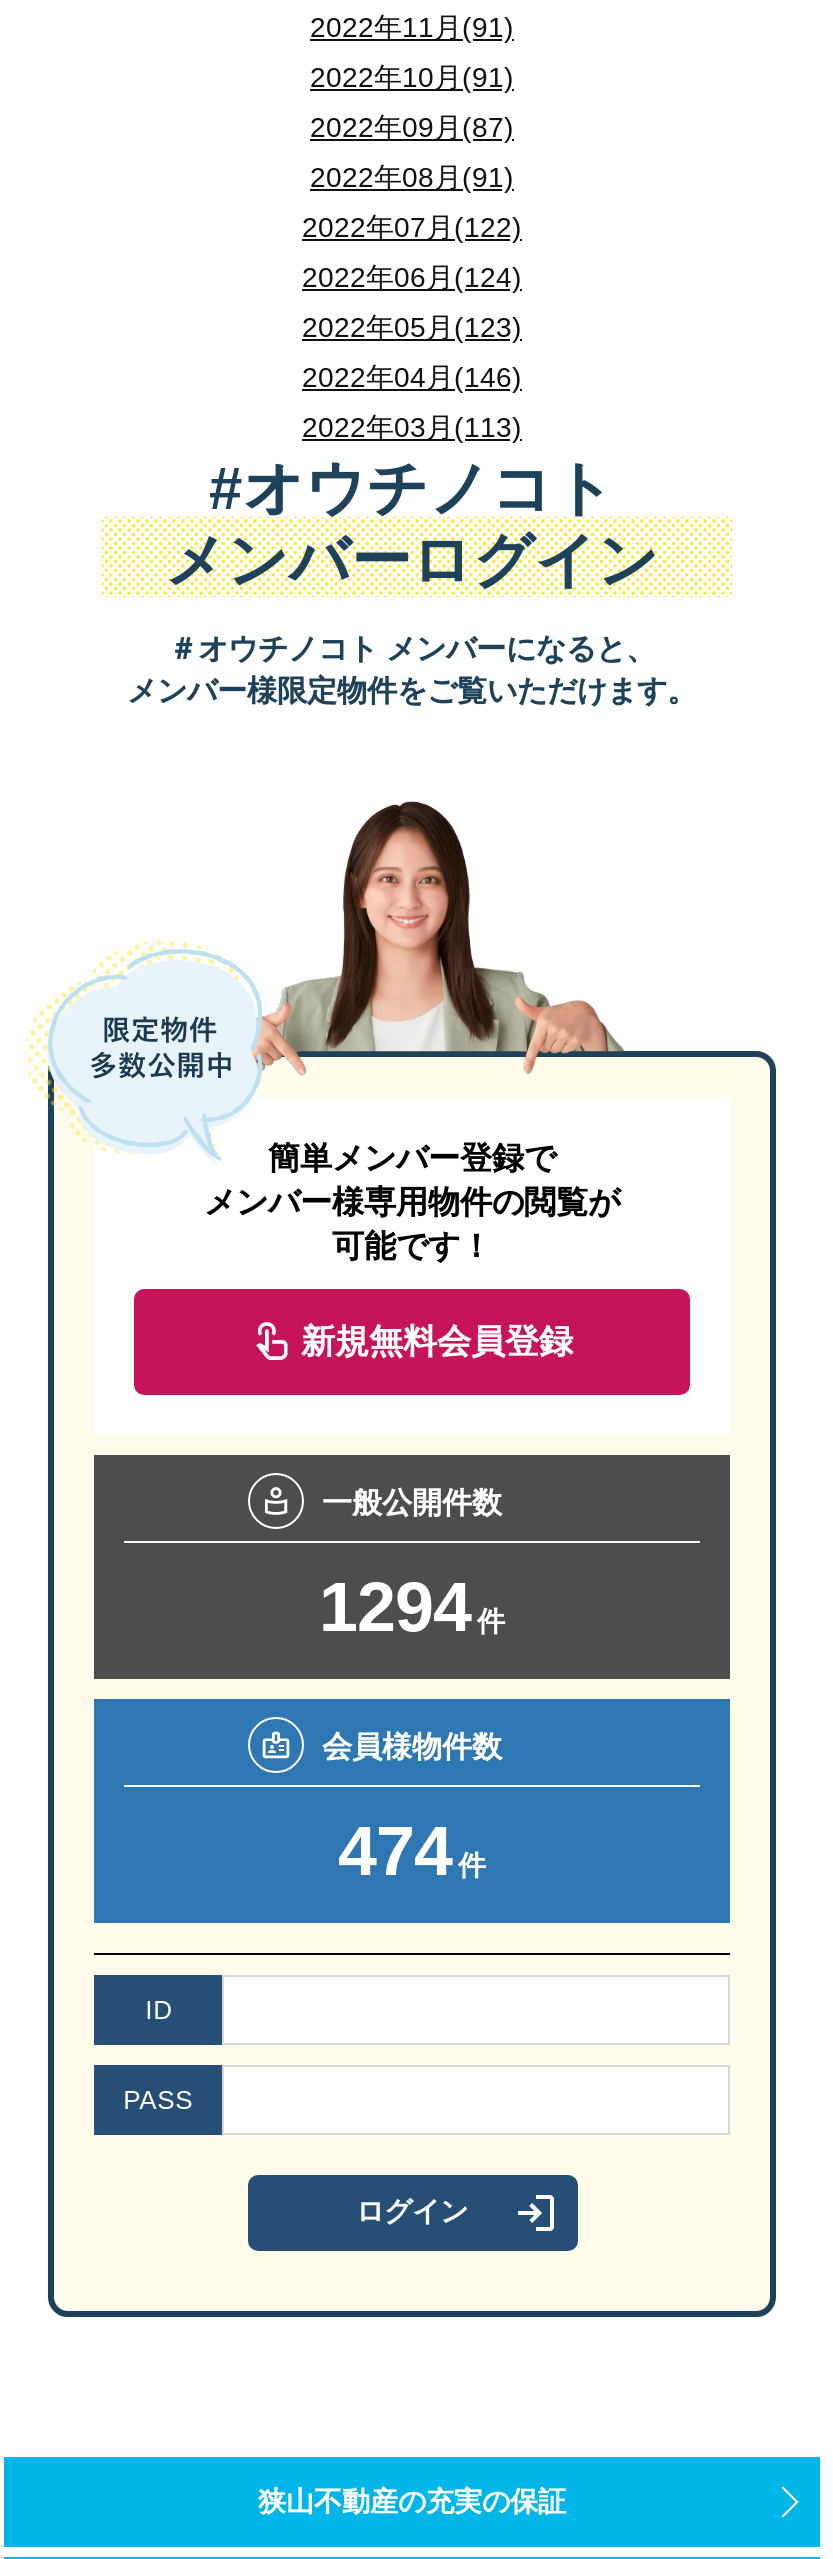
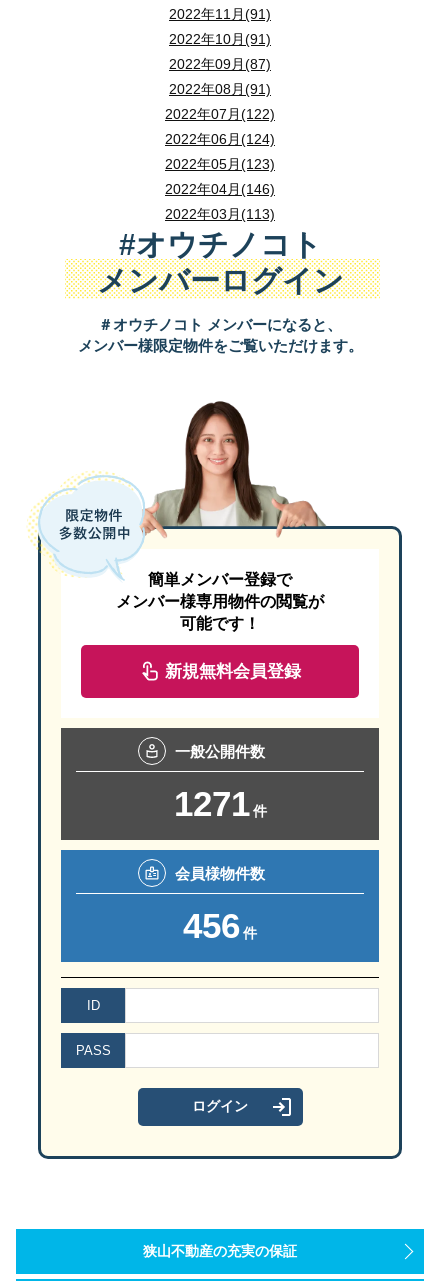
- 1294 件
+ 1271 件

- 474 件
+ 456 件
